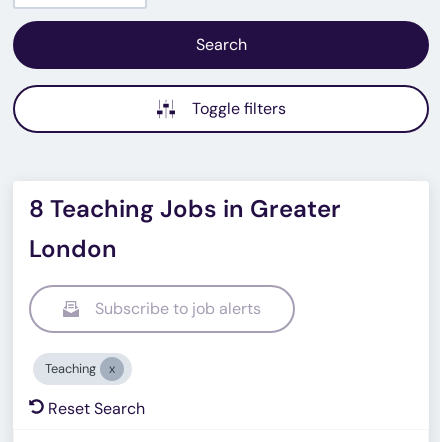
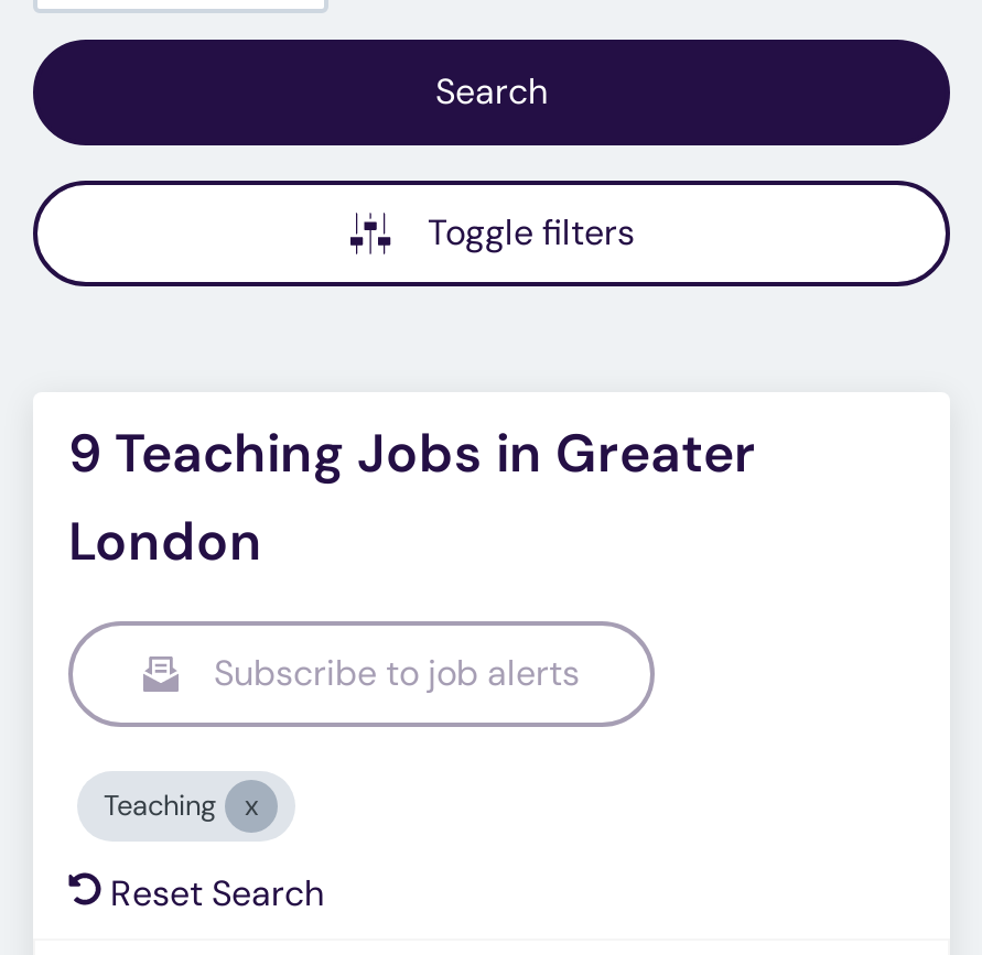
- 8 Teaching Jobs in Greater
+ 9 Teaching Jobs in Greater
